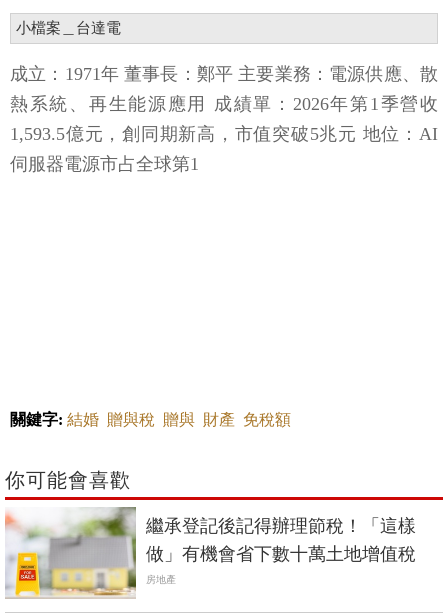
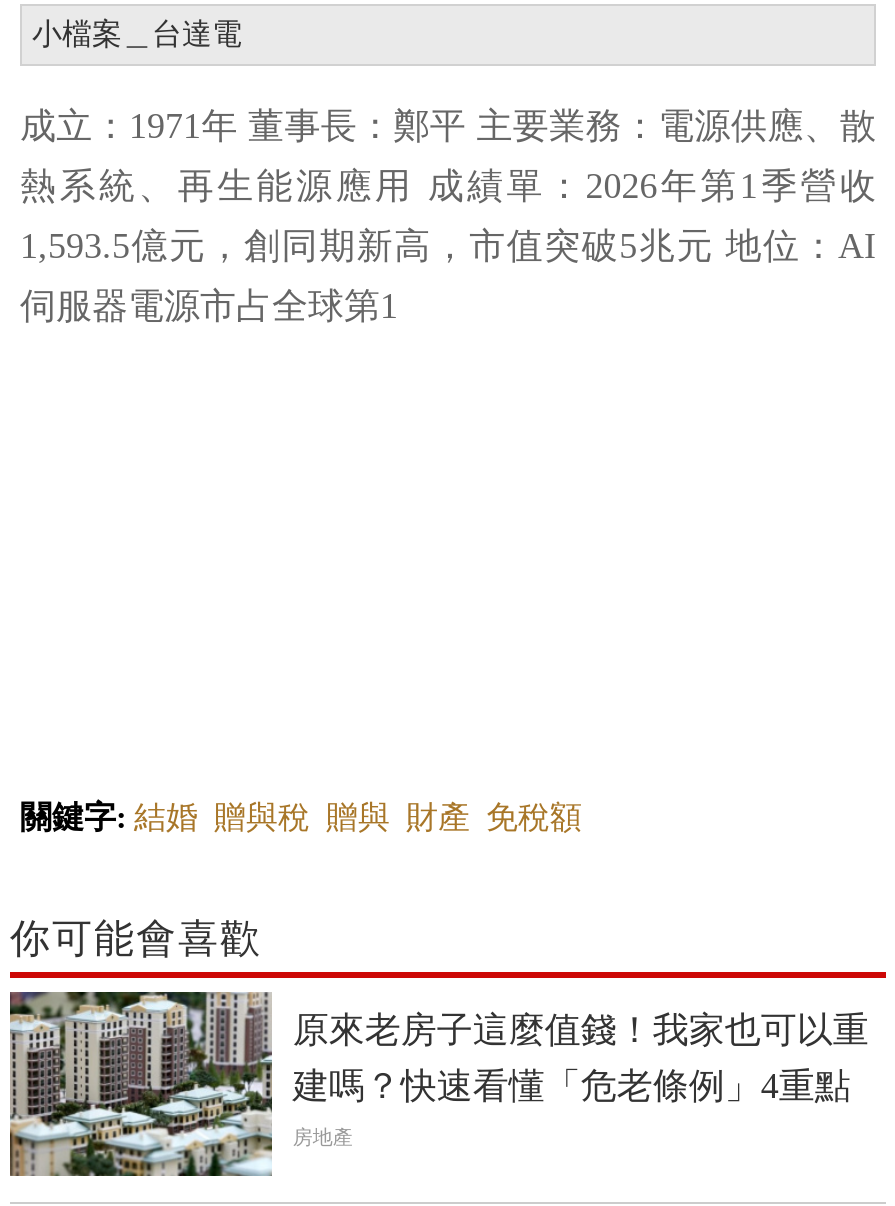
- [image]
- 繼承登記後記得辦理節稅！「這樣
- 做」有機會省下數十萬土地增值稅
+ [image]
+ 原來老房子這麼值錢！我家也可以重
+ 建嗎？快速看懂「危老條例」4重點
